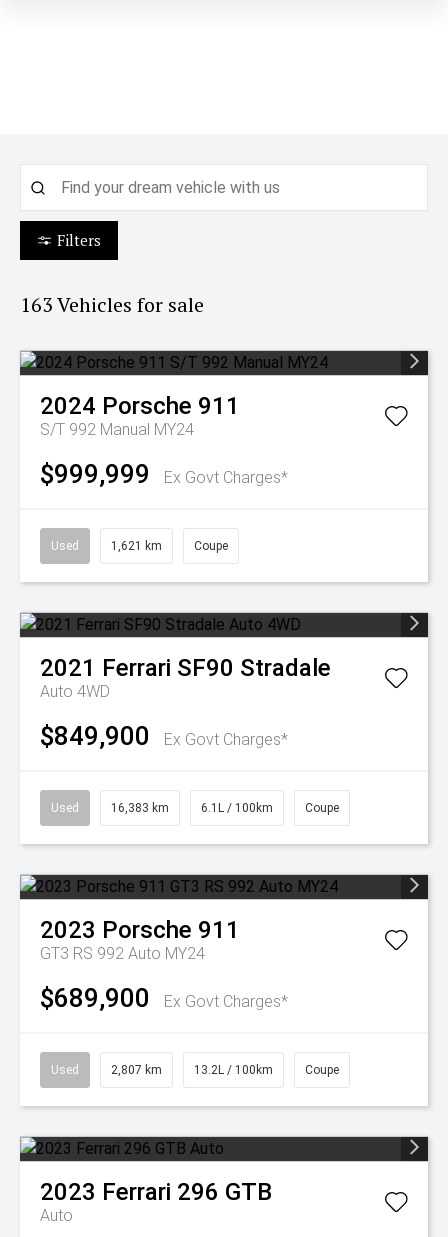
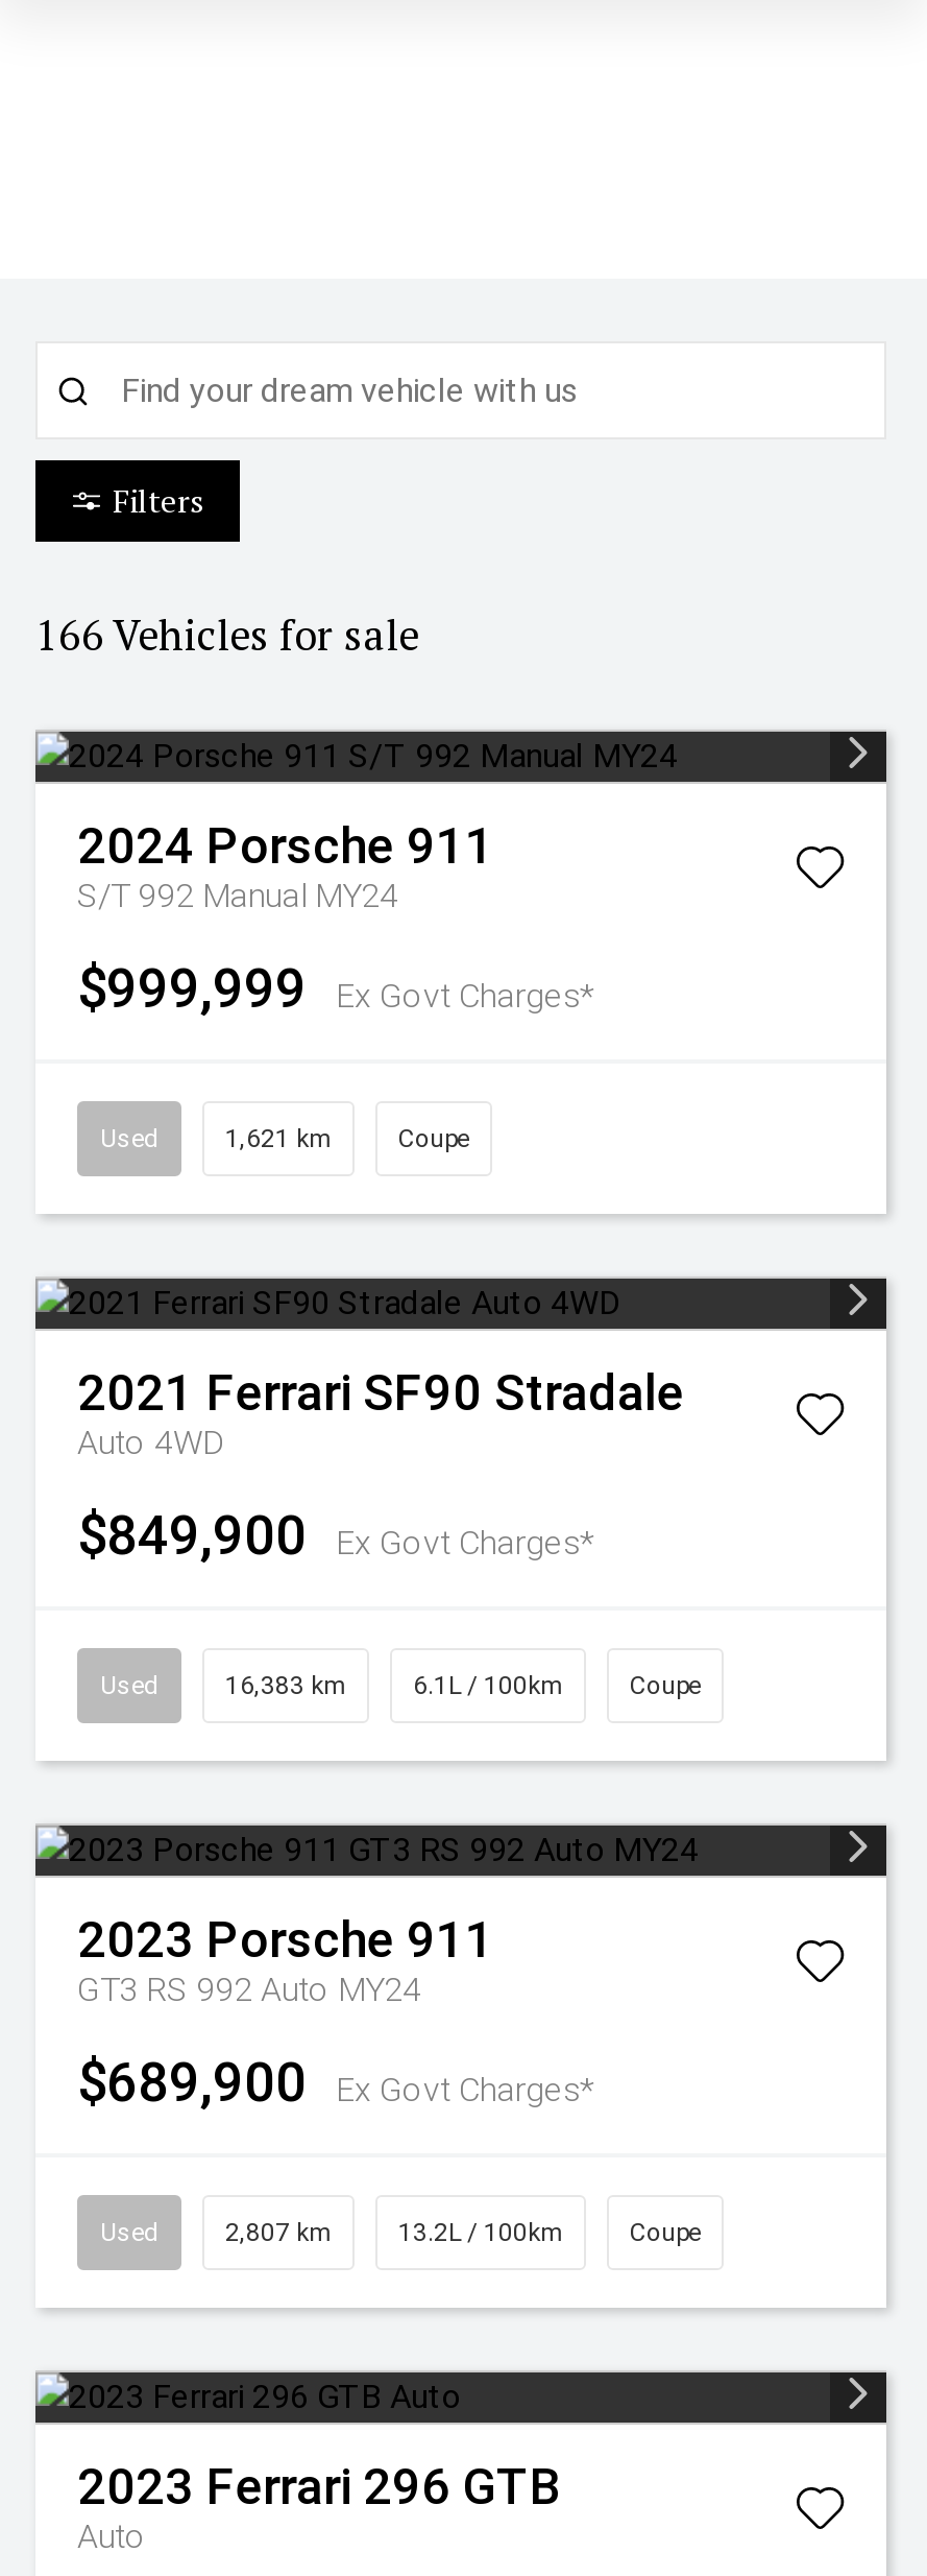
- 163 Vehicles for sale
+ 166 Vehicles for sale
